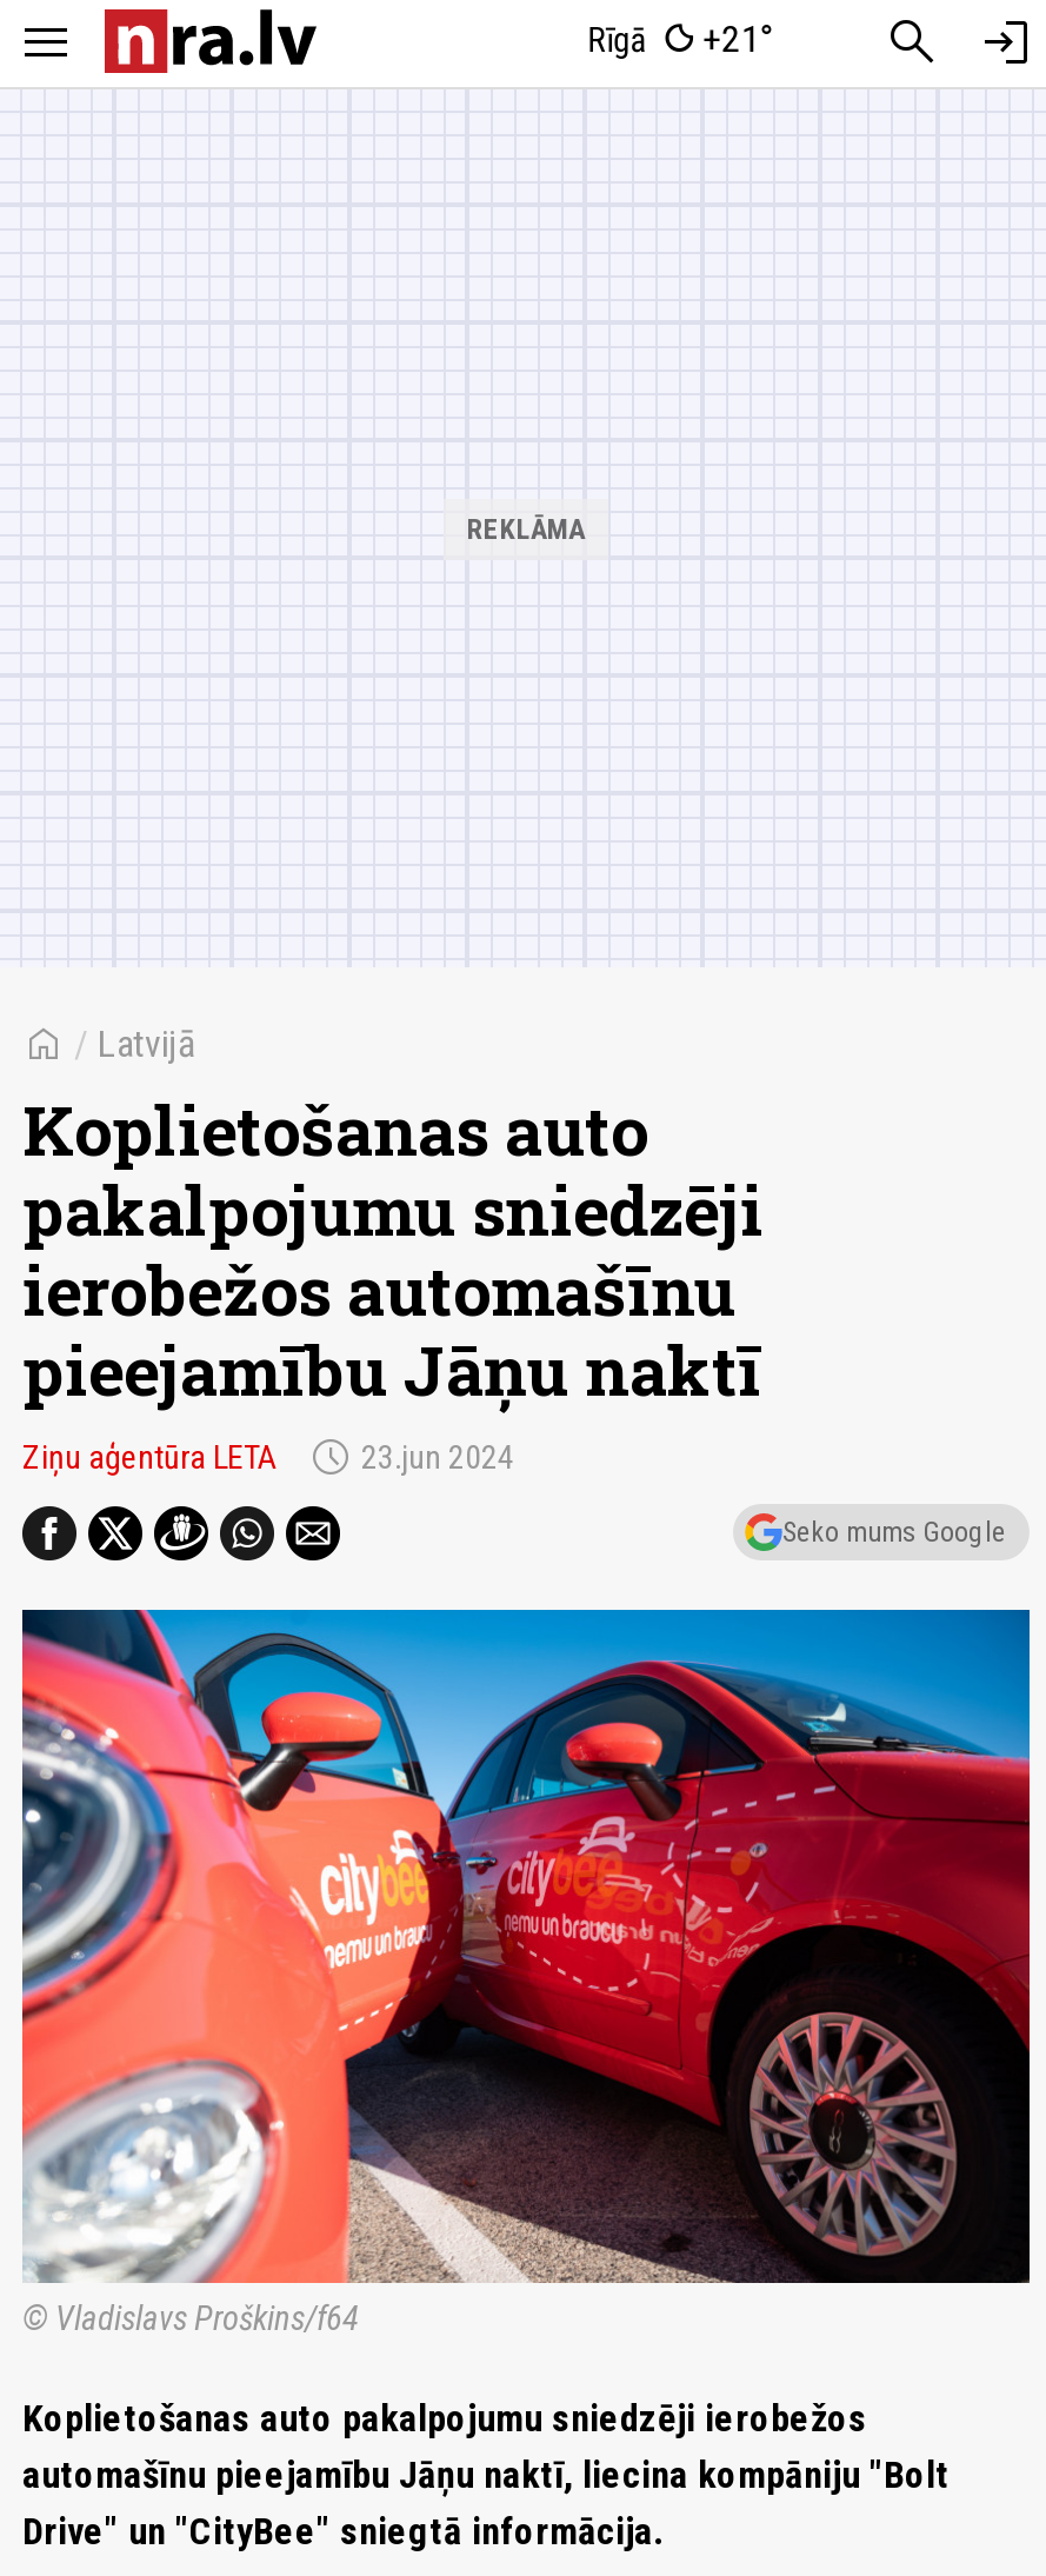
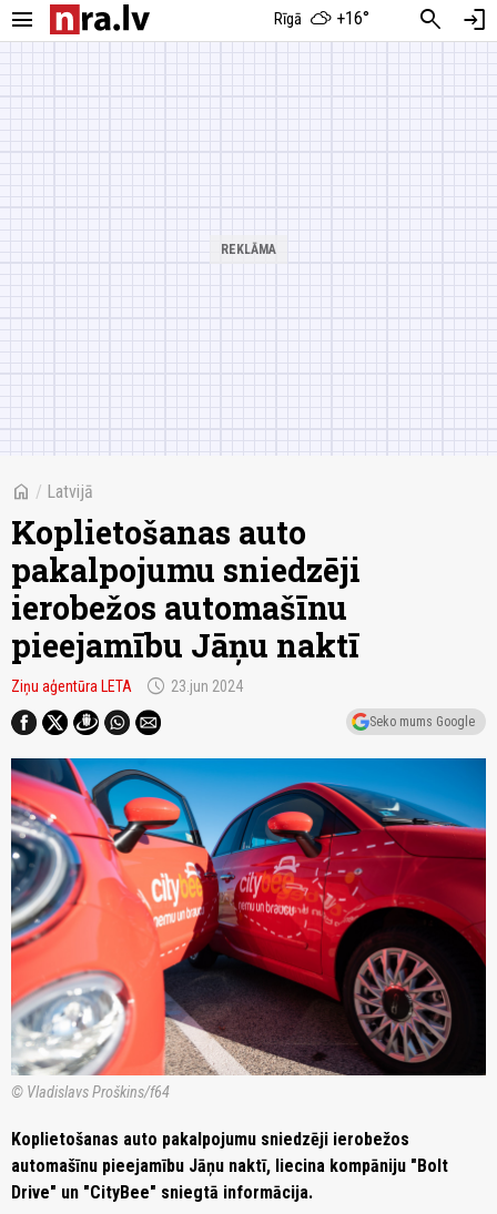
- Rīgā +21°
+ Rīgā +16°
